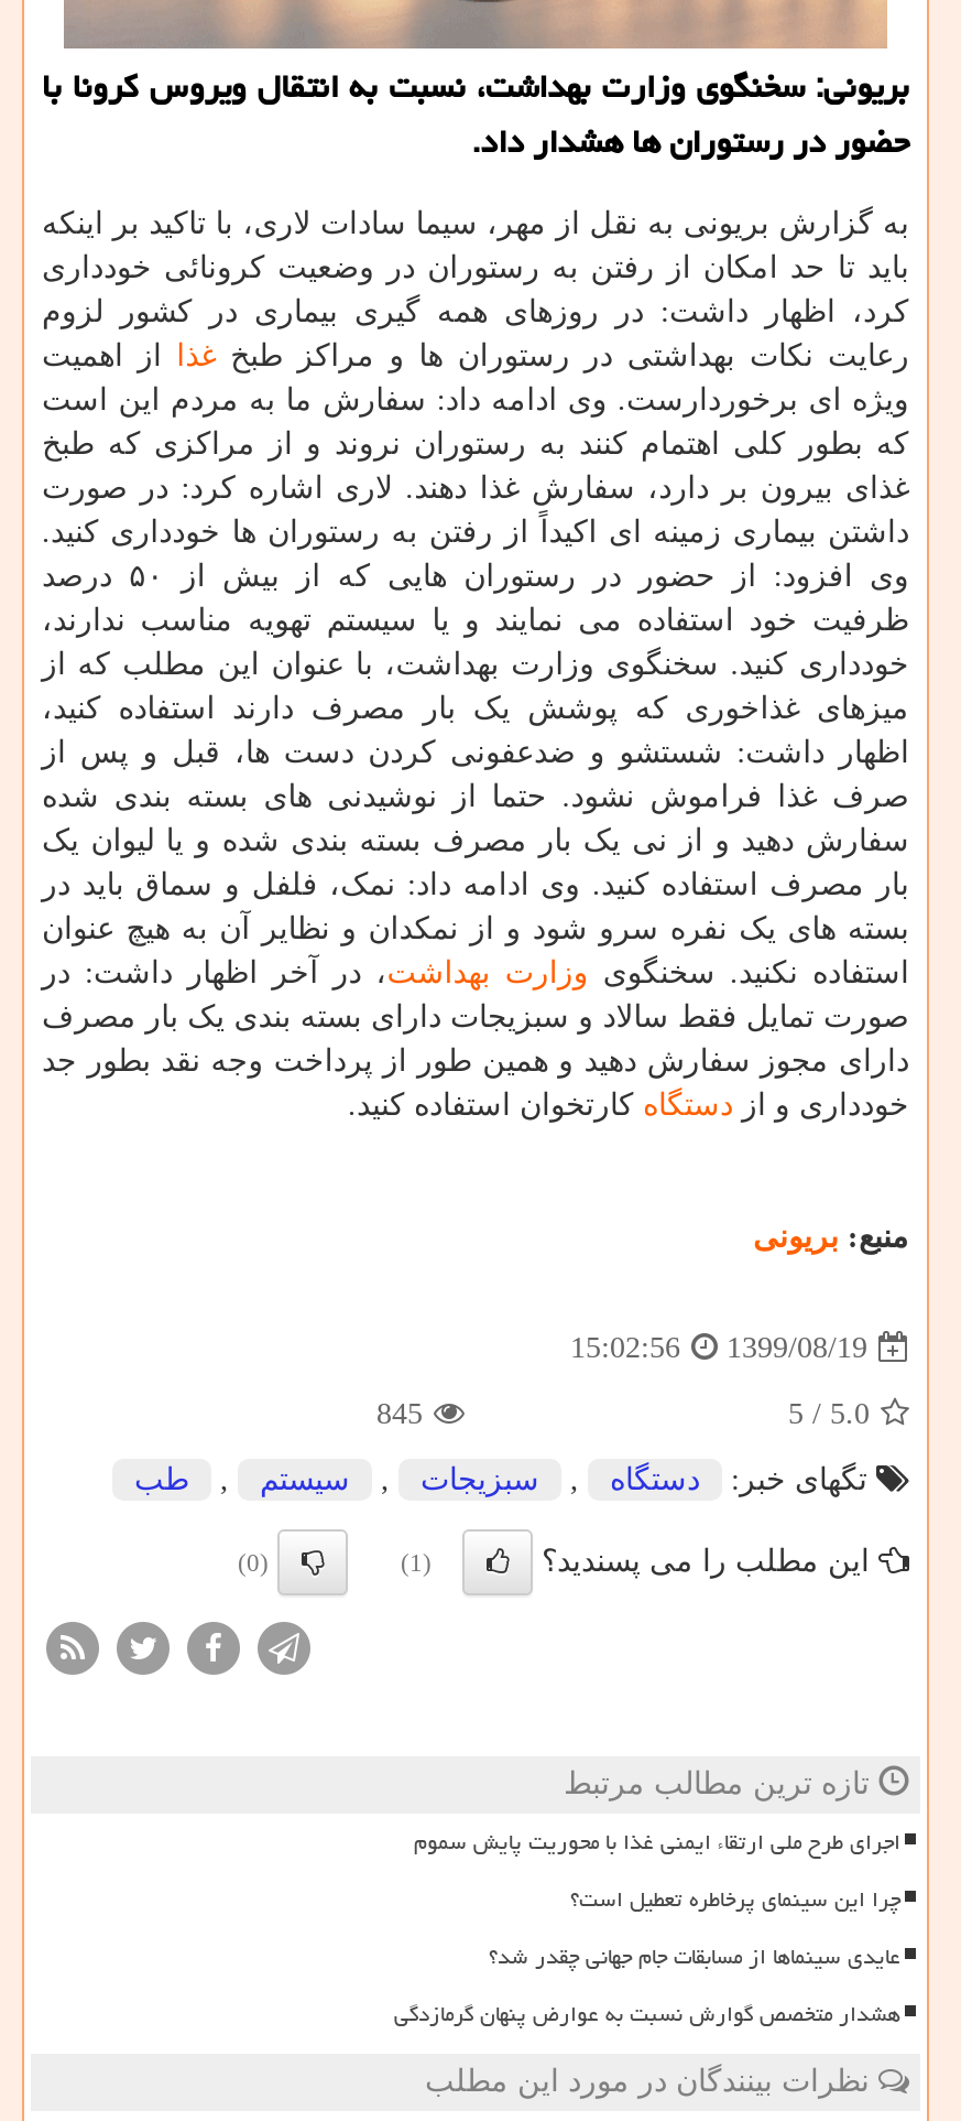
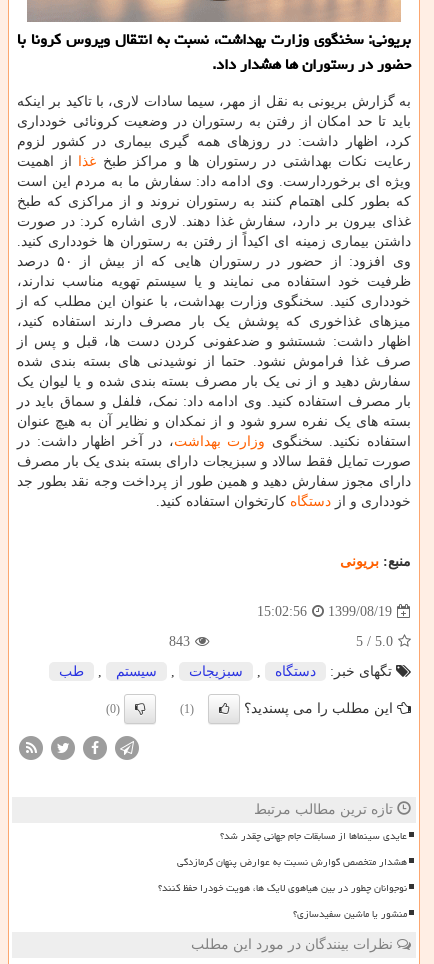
- 845
+ 843

- اجرای طرح ملی ارتقاء ایمنی غذا با محوریت پایش سموم
- چرا این سینمای پرخاطره تعطیل است؟

moved up: عایدی سینماها از مسابقات جام جهانی چقدر شد؟ | هشدار متخصص گوارش نسبت به عوارض پنهان گرمازدگی

+ نوجوانان چطور در بین هیاهوی لایک ها، هویت خودرا حفظ کنند؟
+ منشور یا ماشین سفیدسازی؟
